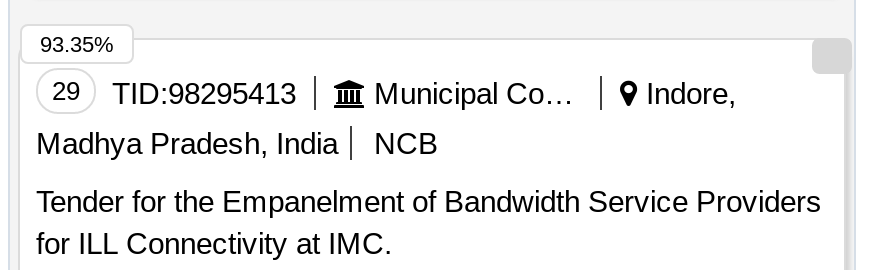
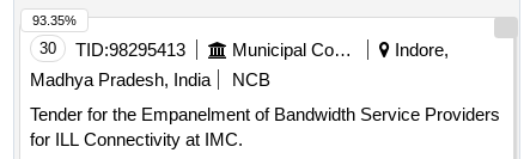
- 29 TID:98295413
+ 30 TID:98295413
